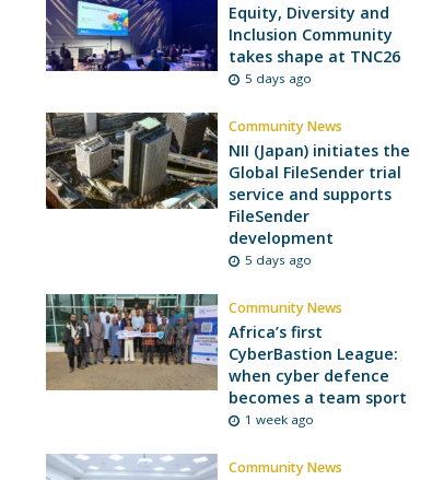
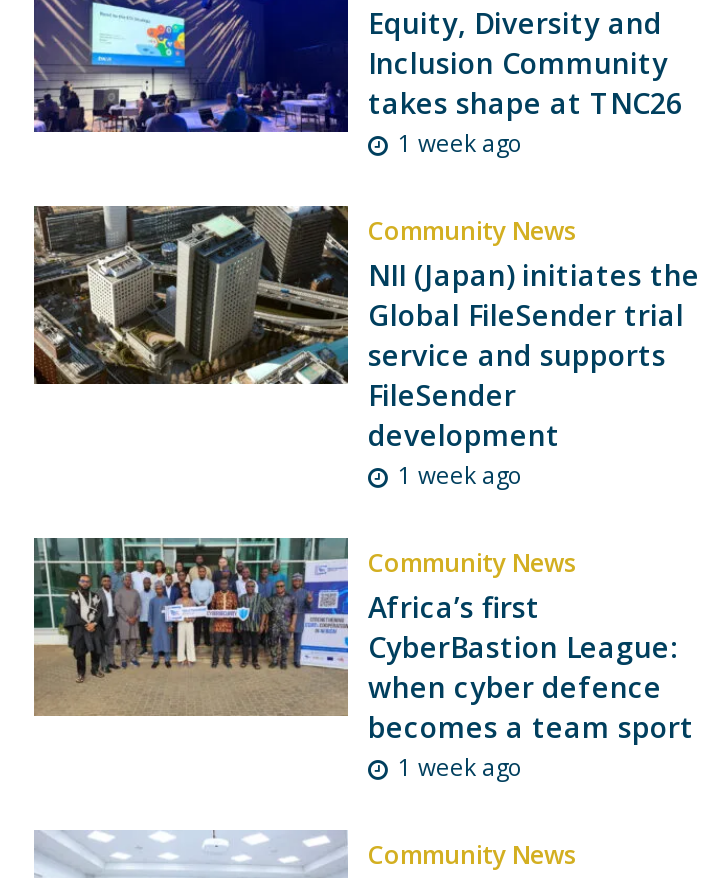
- 5 days ago
+ 1 week ago

- 5 days ago
+ 1 week ago
